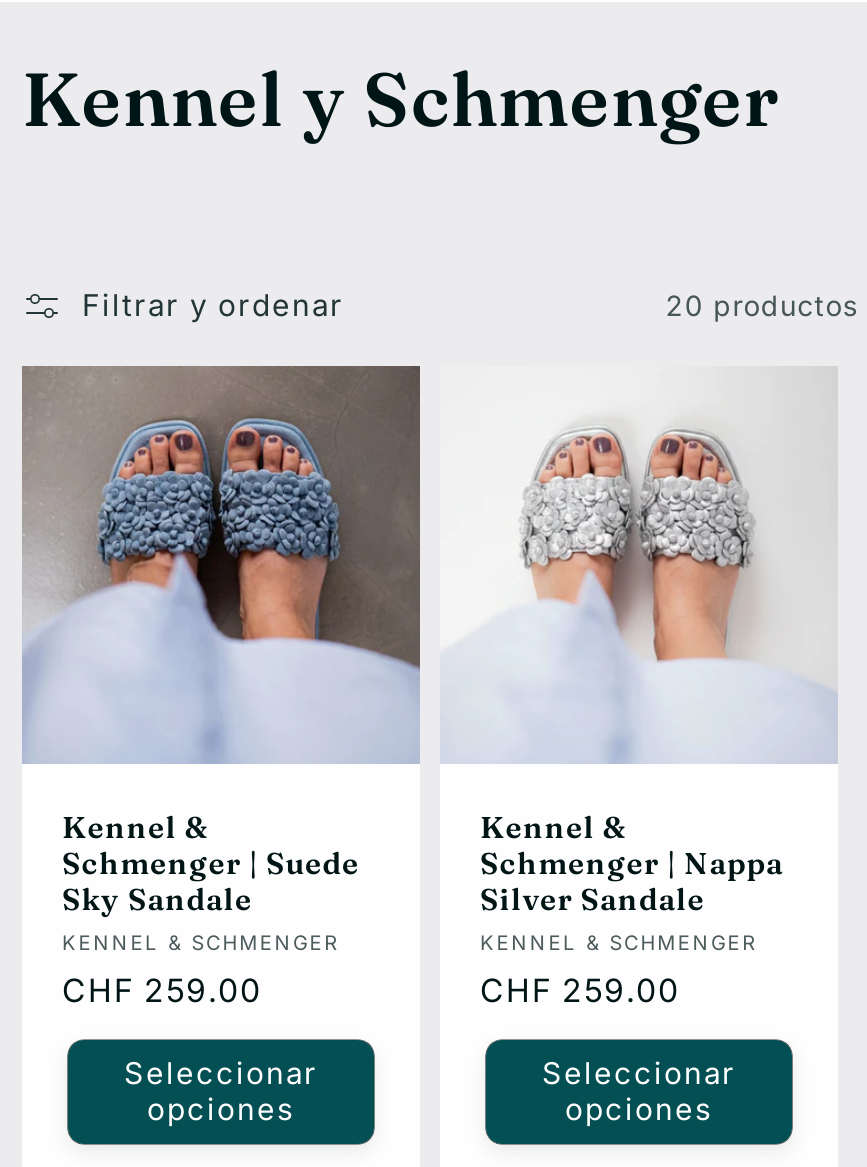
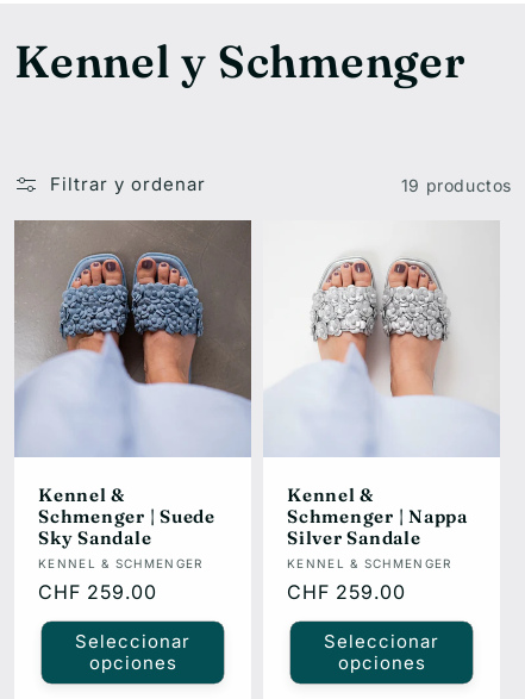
- 20 productos
+ 19 productos
